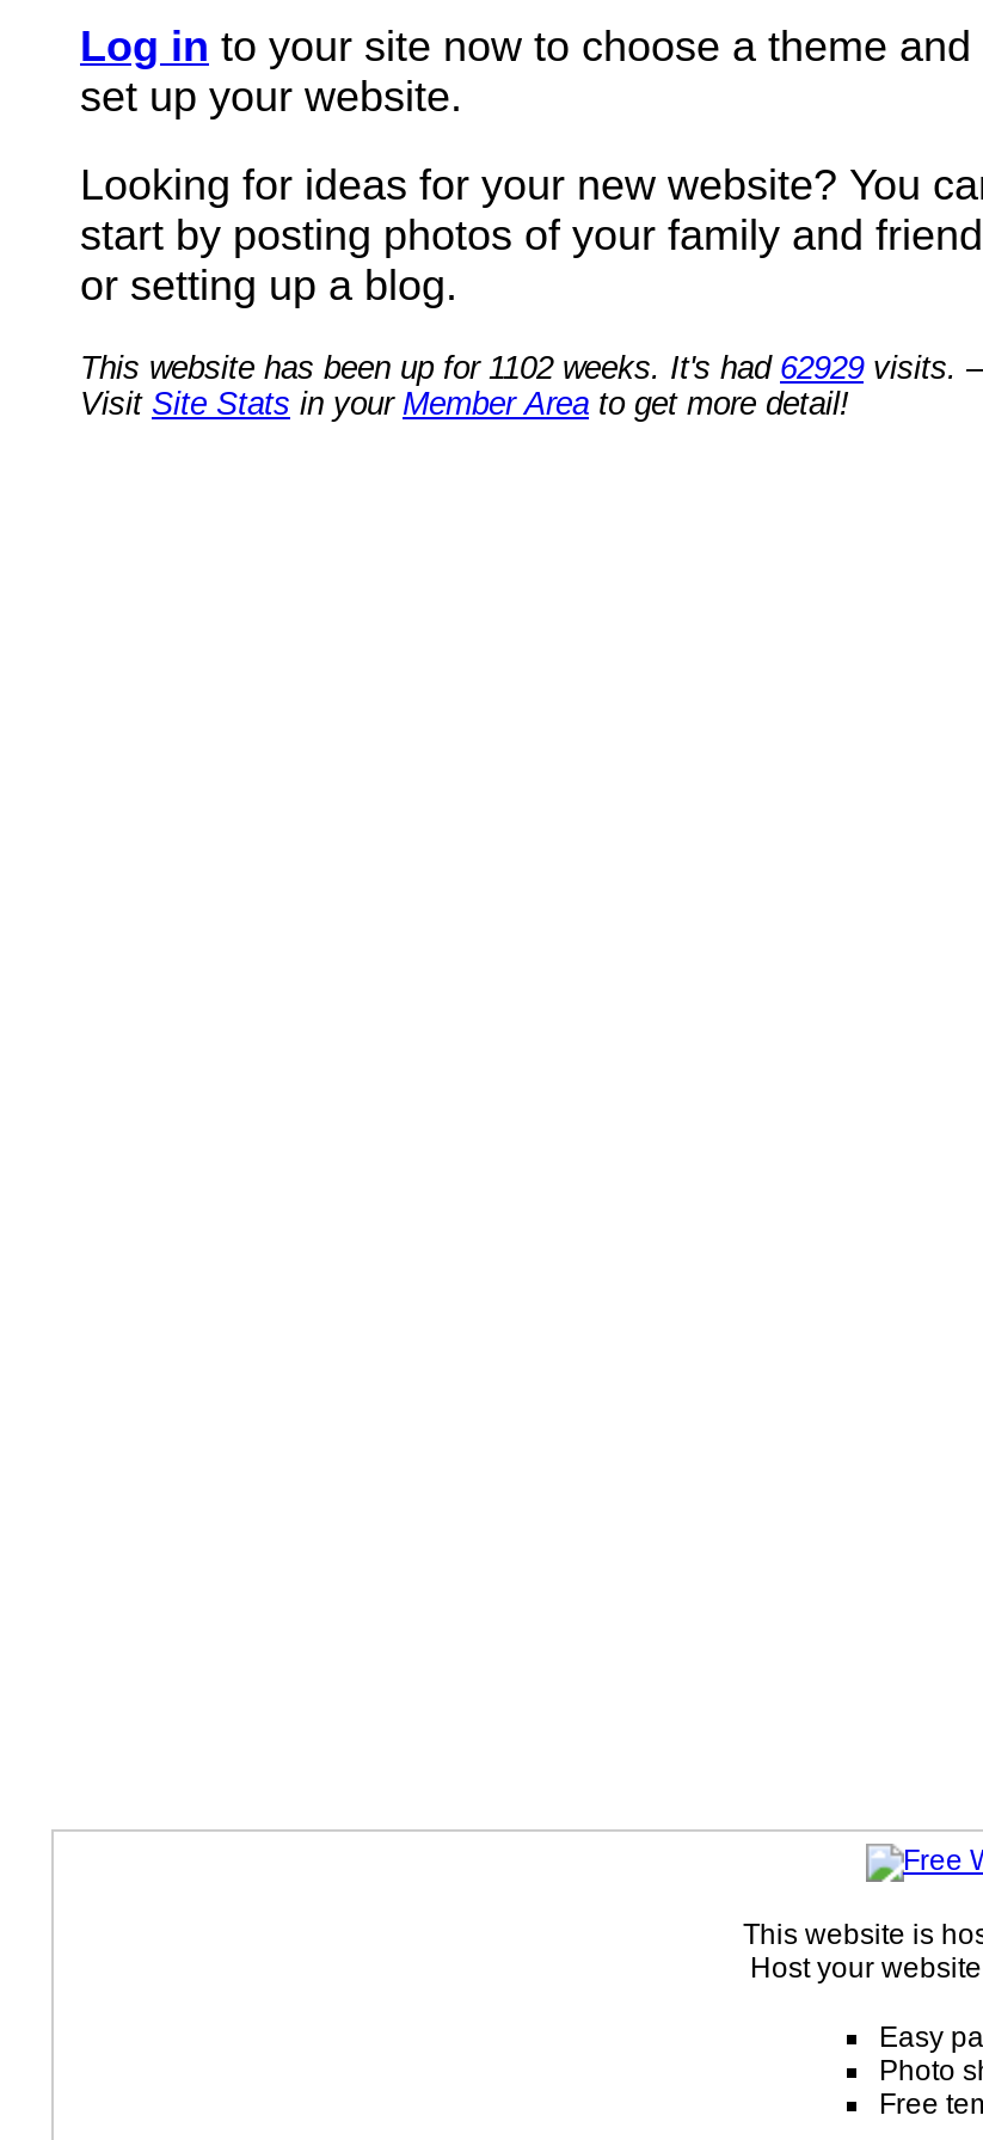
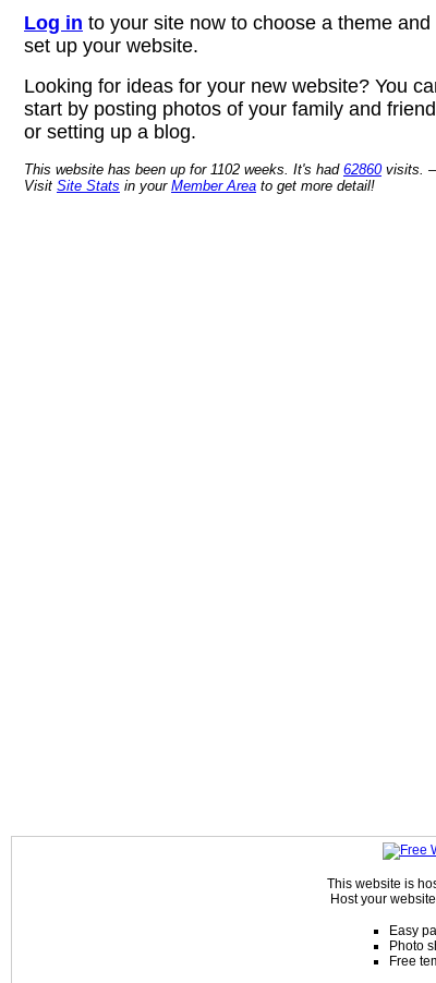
- This website has been up for 1102 weeks. It's had 62929 visits. –
+ This website has been up for 1102 weeks. It's had 62860 visits. –
